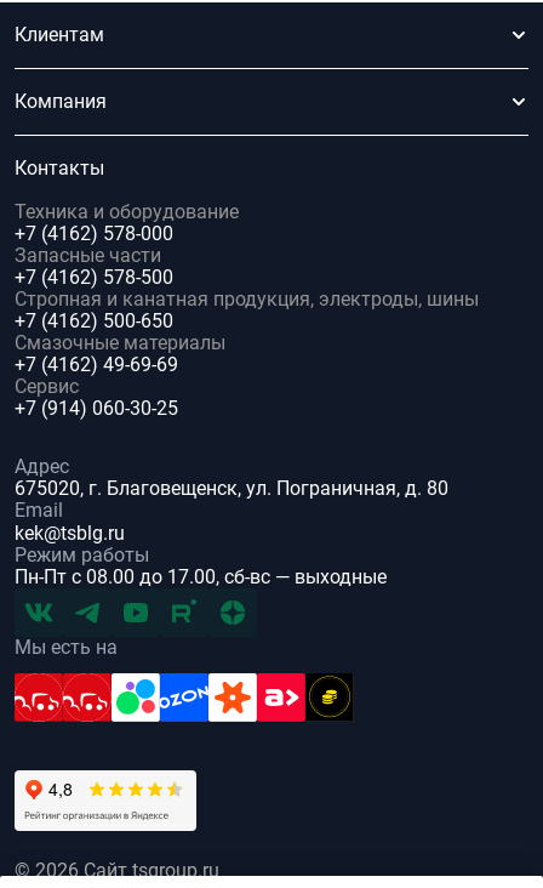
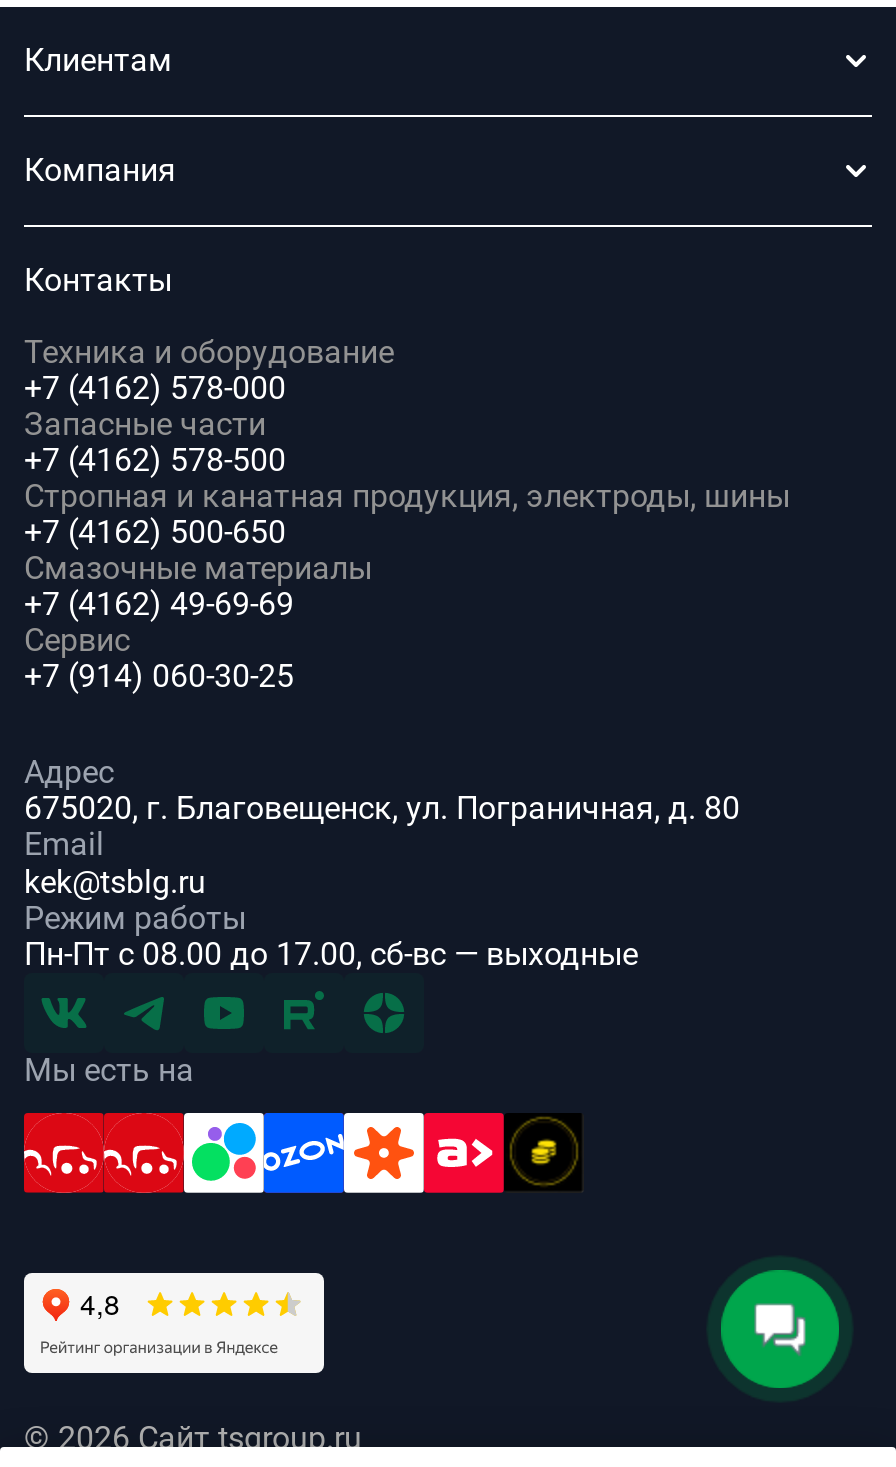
+ [image]
